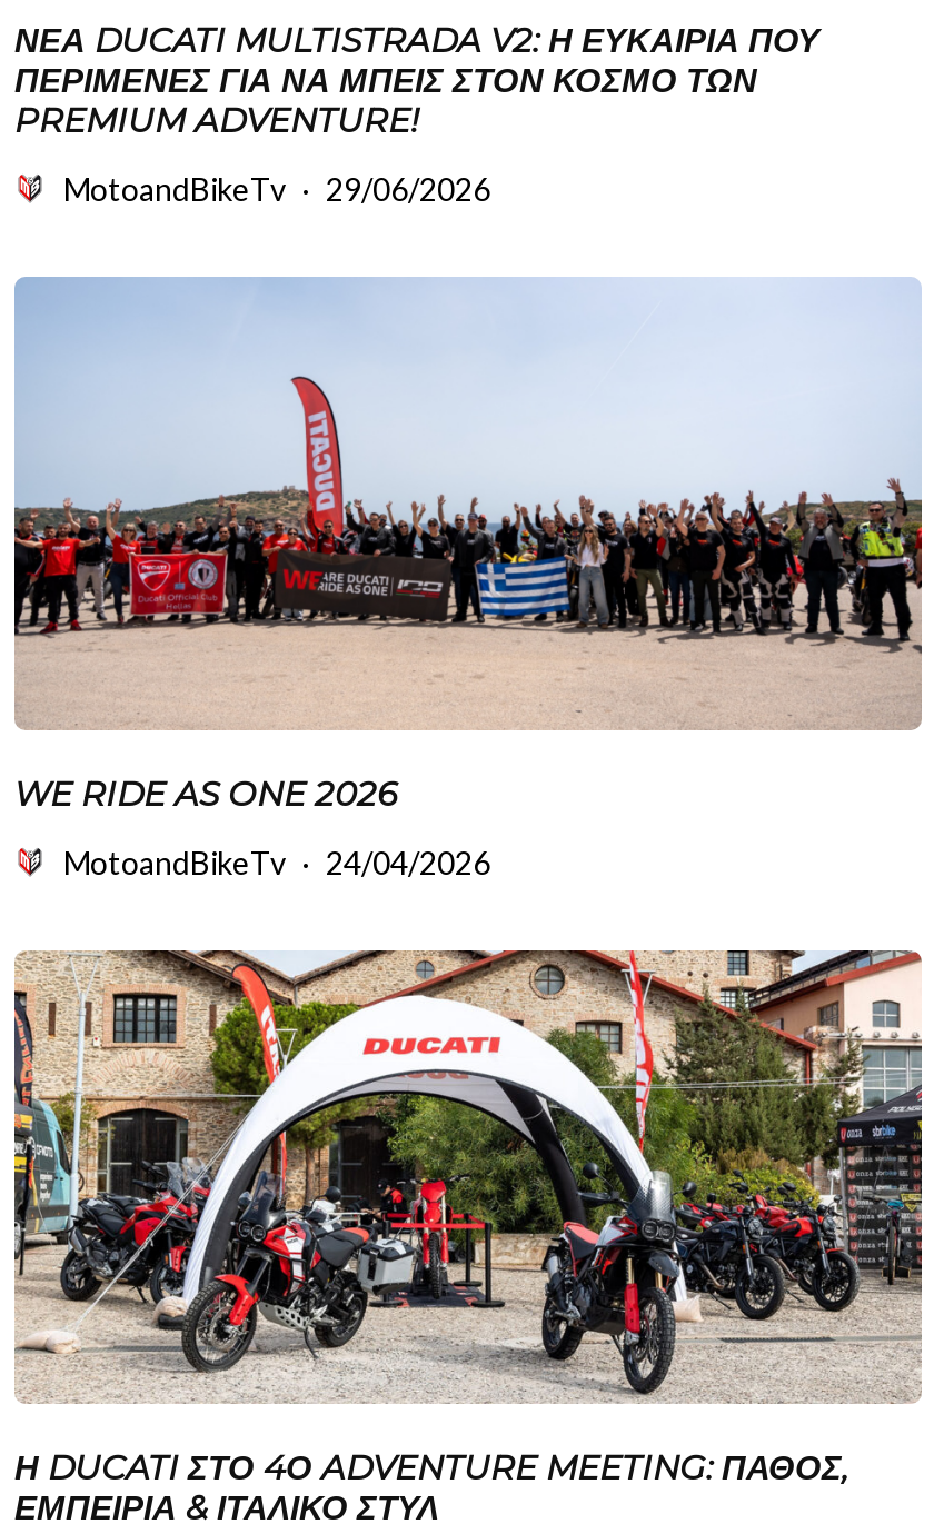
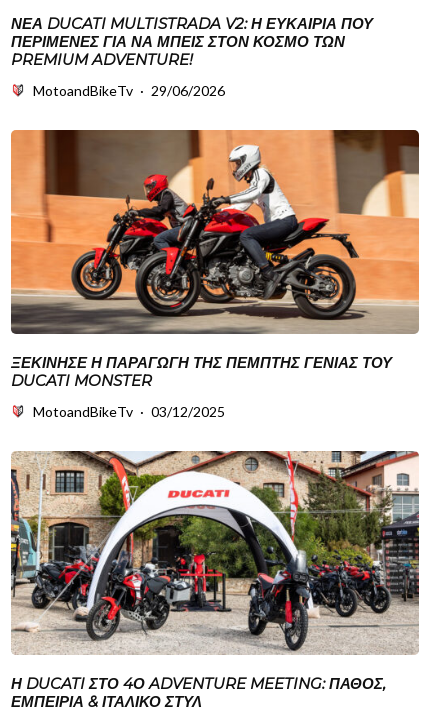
- [image]
- WE RIDE AS ONE 2026
+ [image]
+ ΞΕΚΊΝΗΣΕ Η ΠΑΡΑΓΩΓΉ ΤΗΣ ΠΈΜΠΤΗΣ ΓΕΝΙΆΣ ΤΟΥ
+ DUCATI MONSTER

- MotoandBikeTv · 24/04/2026
+ MotoandBikeTv · 03/12/2025
